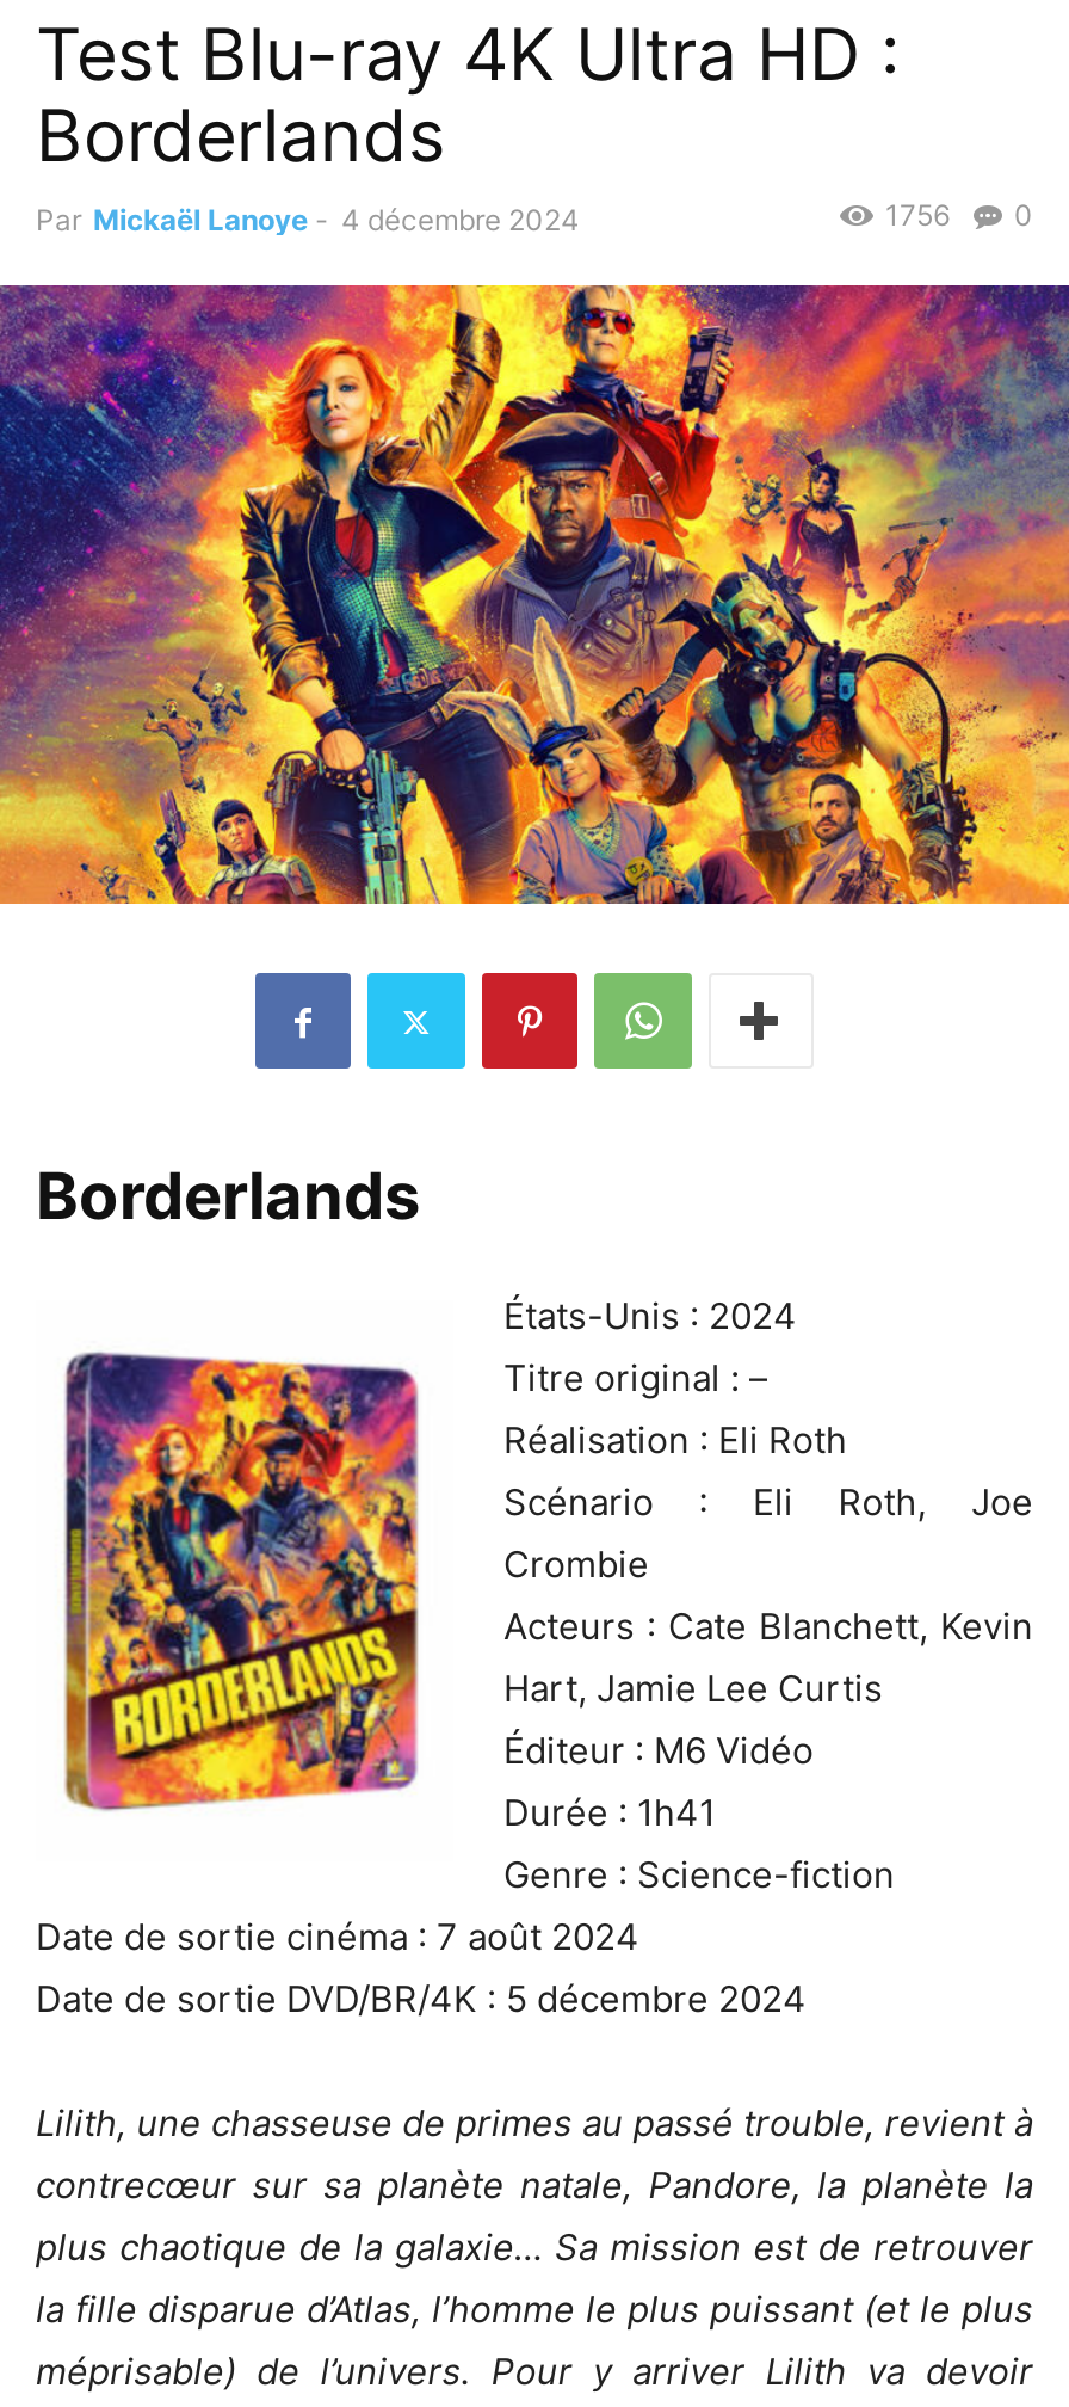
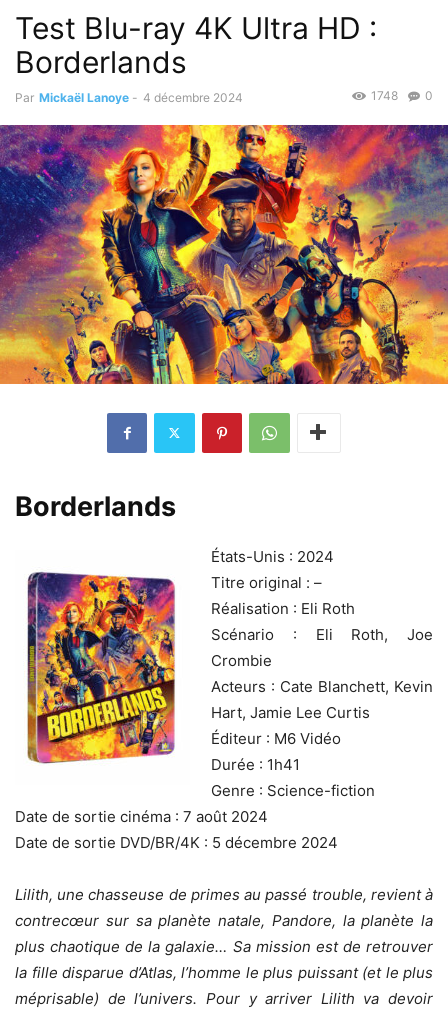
- 1756 0
+ 1748 0
